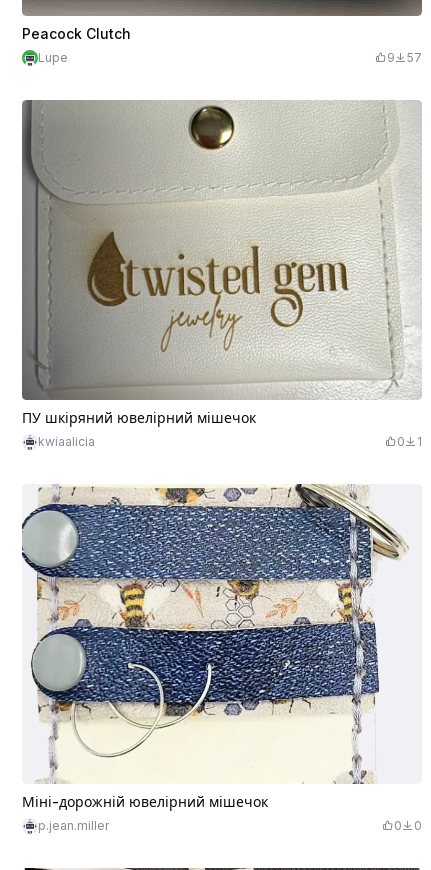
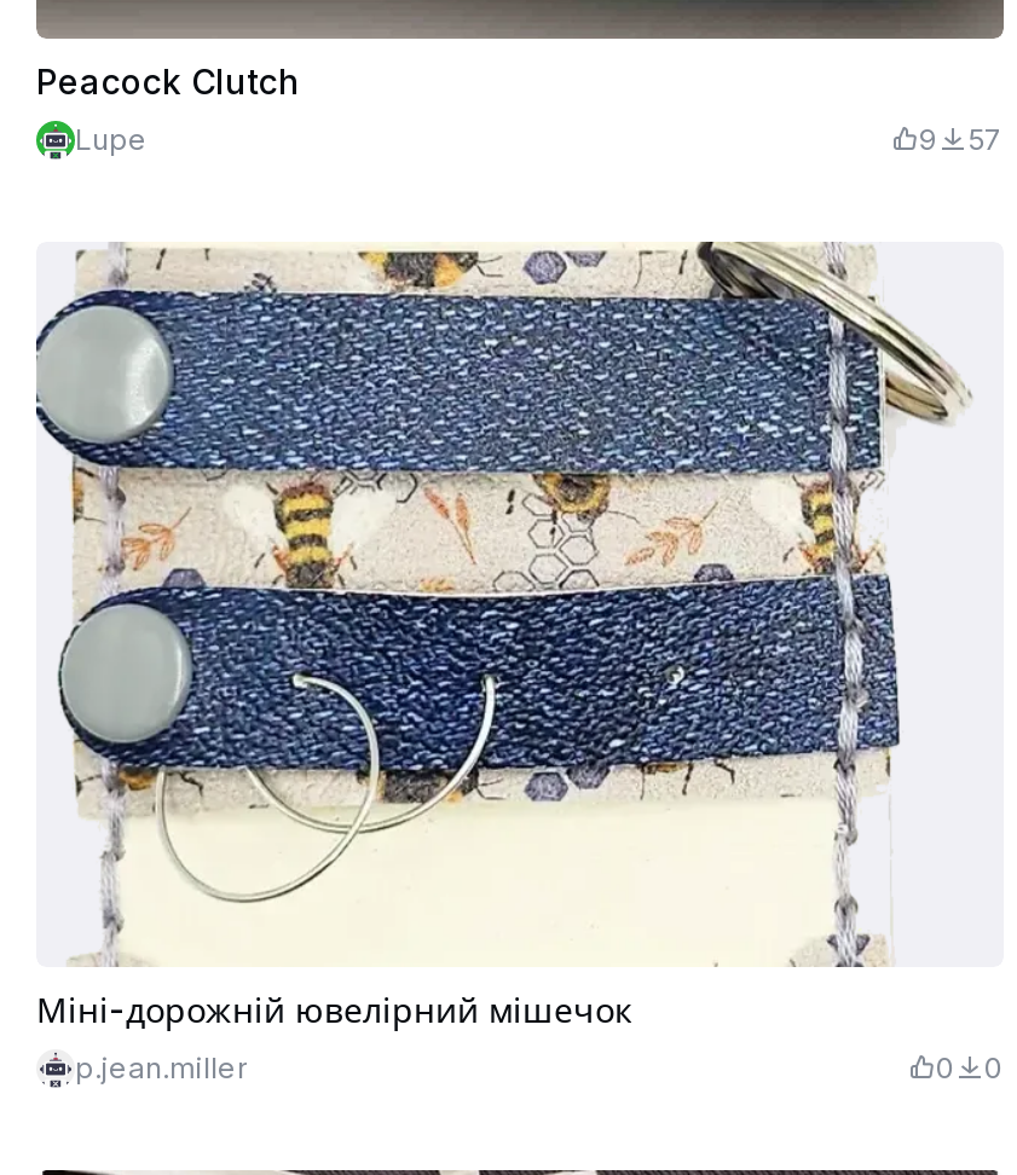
- [image]
- ПУ шкіряний ювелірний мішечок
- kwiaalicia
- 0
- 1
